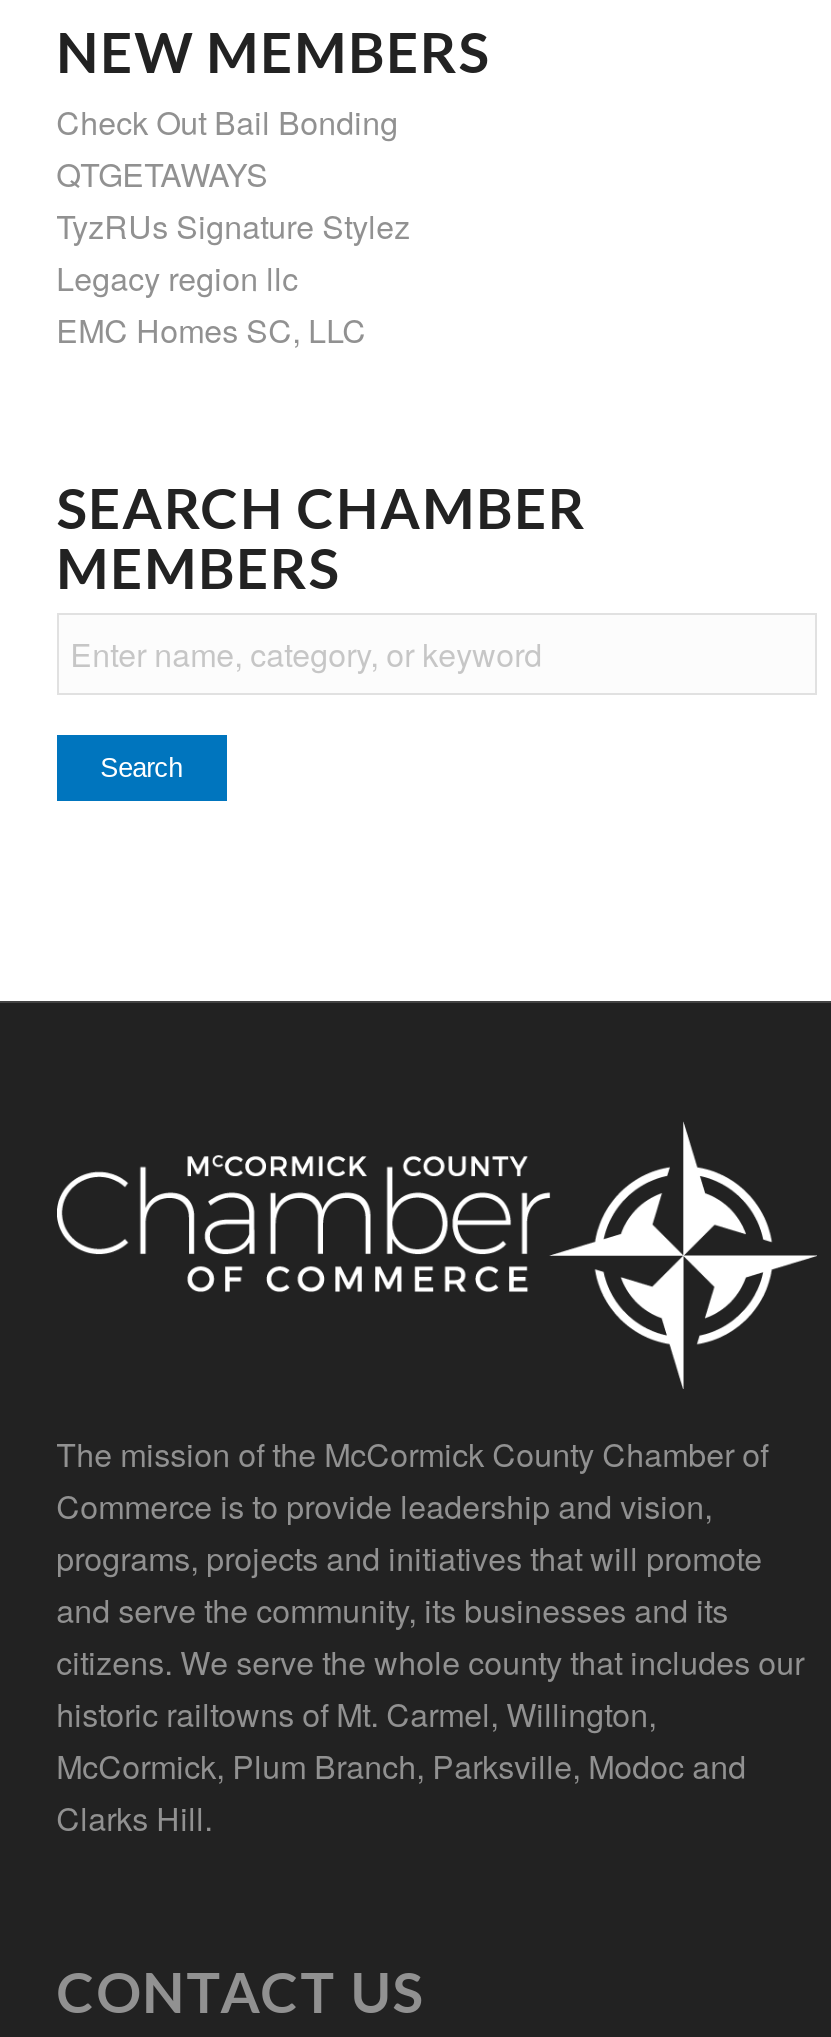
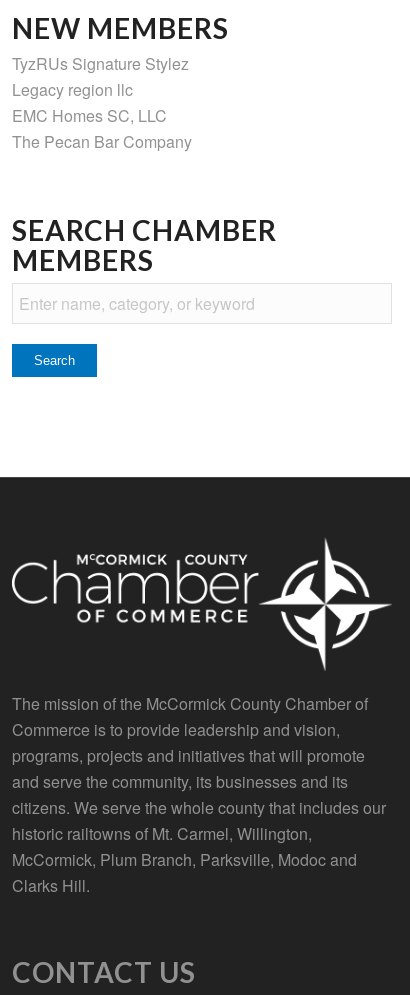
- Check Out Bail Bonding
- QTGETAWAYS

moved up: TyzRUs Signature Stylez | Legacy region llc | EMC Homes SC, LLC

+ The Pecan Bar Company
